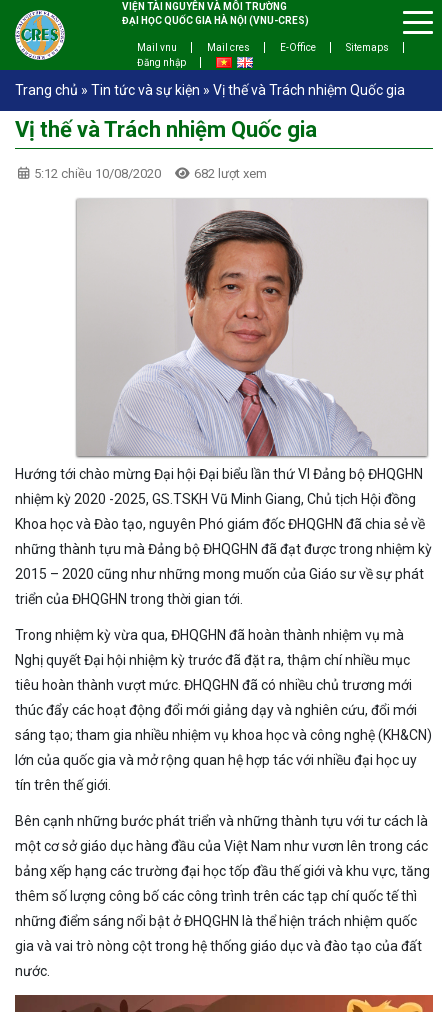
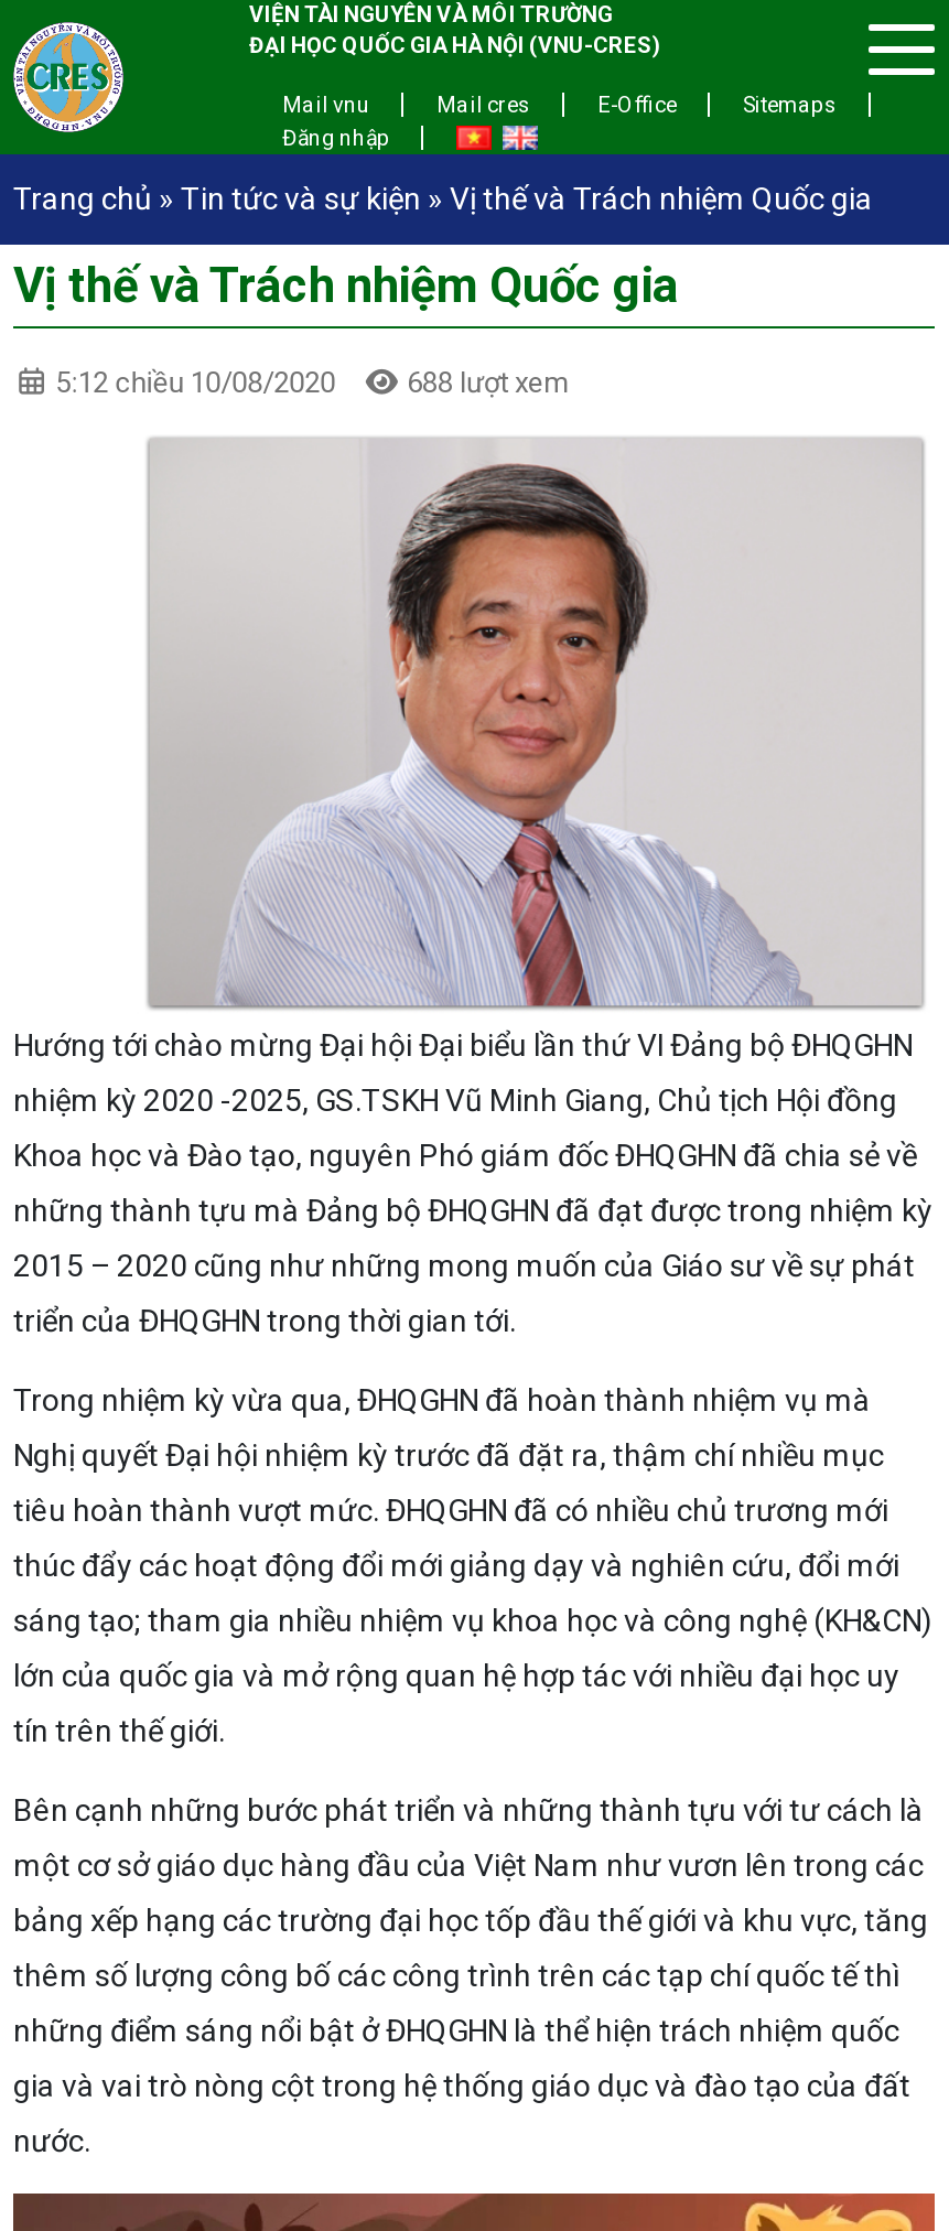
- 5:12 chiều 10/08/2020 682 lượt xem
+ 5:12 chiều 10/08/2020 688 lượt xem
